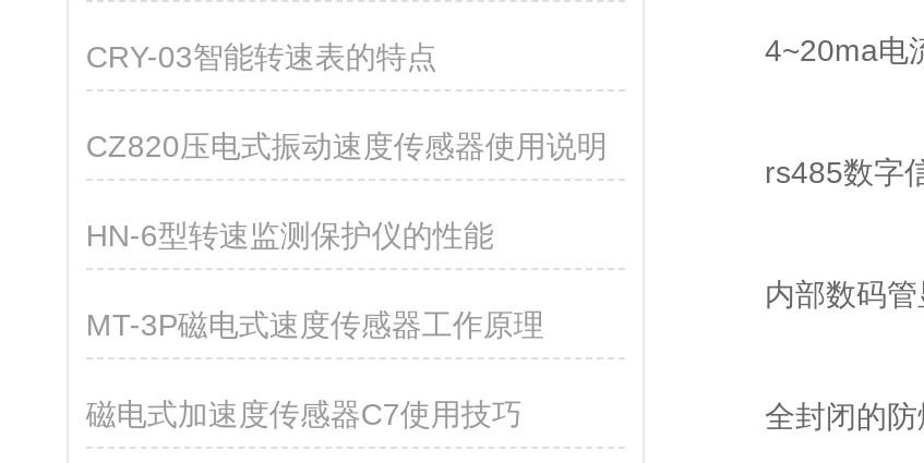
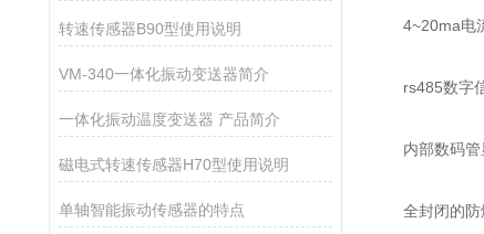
- CRY-03智能转速表的特点
+ 转速传感器B90型使用说明

- CZ820压电式振动速度传感器使用说明
+ VM-340一体化振动变送器简介

- HN-6型转速监测保护仪的性能
+ 一体化振动温度变送器 产品简介

- MT-3P磁电式速度传感器工作原理
+ 磁电式转速传感器H70型使用说明

- 磁电式加速度传感器C7使用技巧
+ 单轴智能振动传感器的特点
